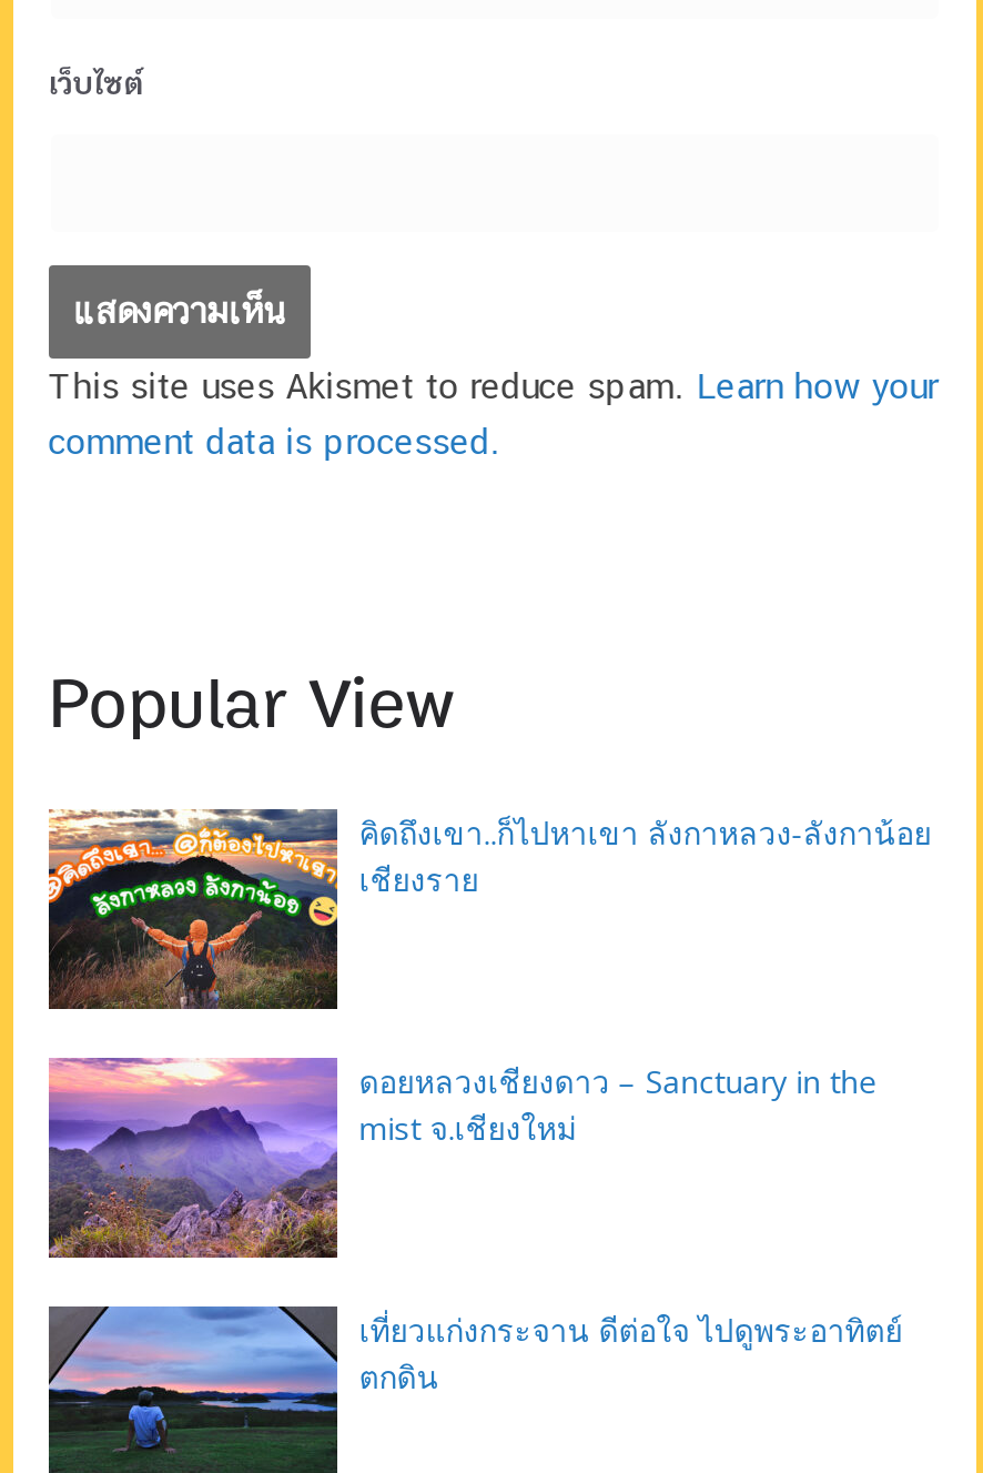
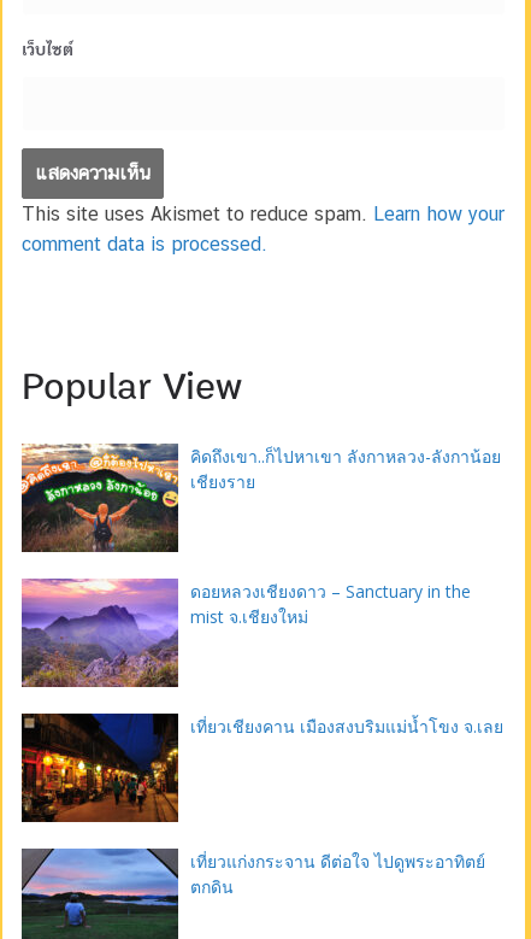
+ [image]
+ เที่ยวเชียงคาน เมืองสงบริมแม่น้ำโขง จ.เลย
